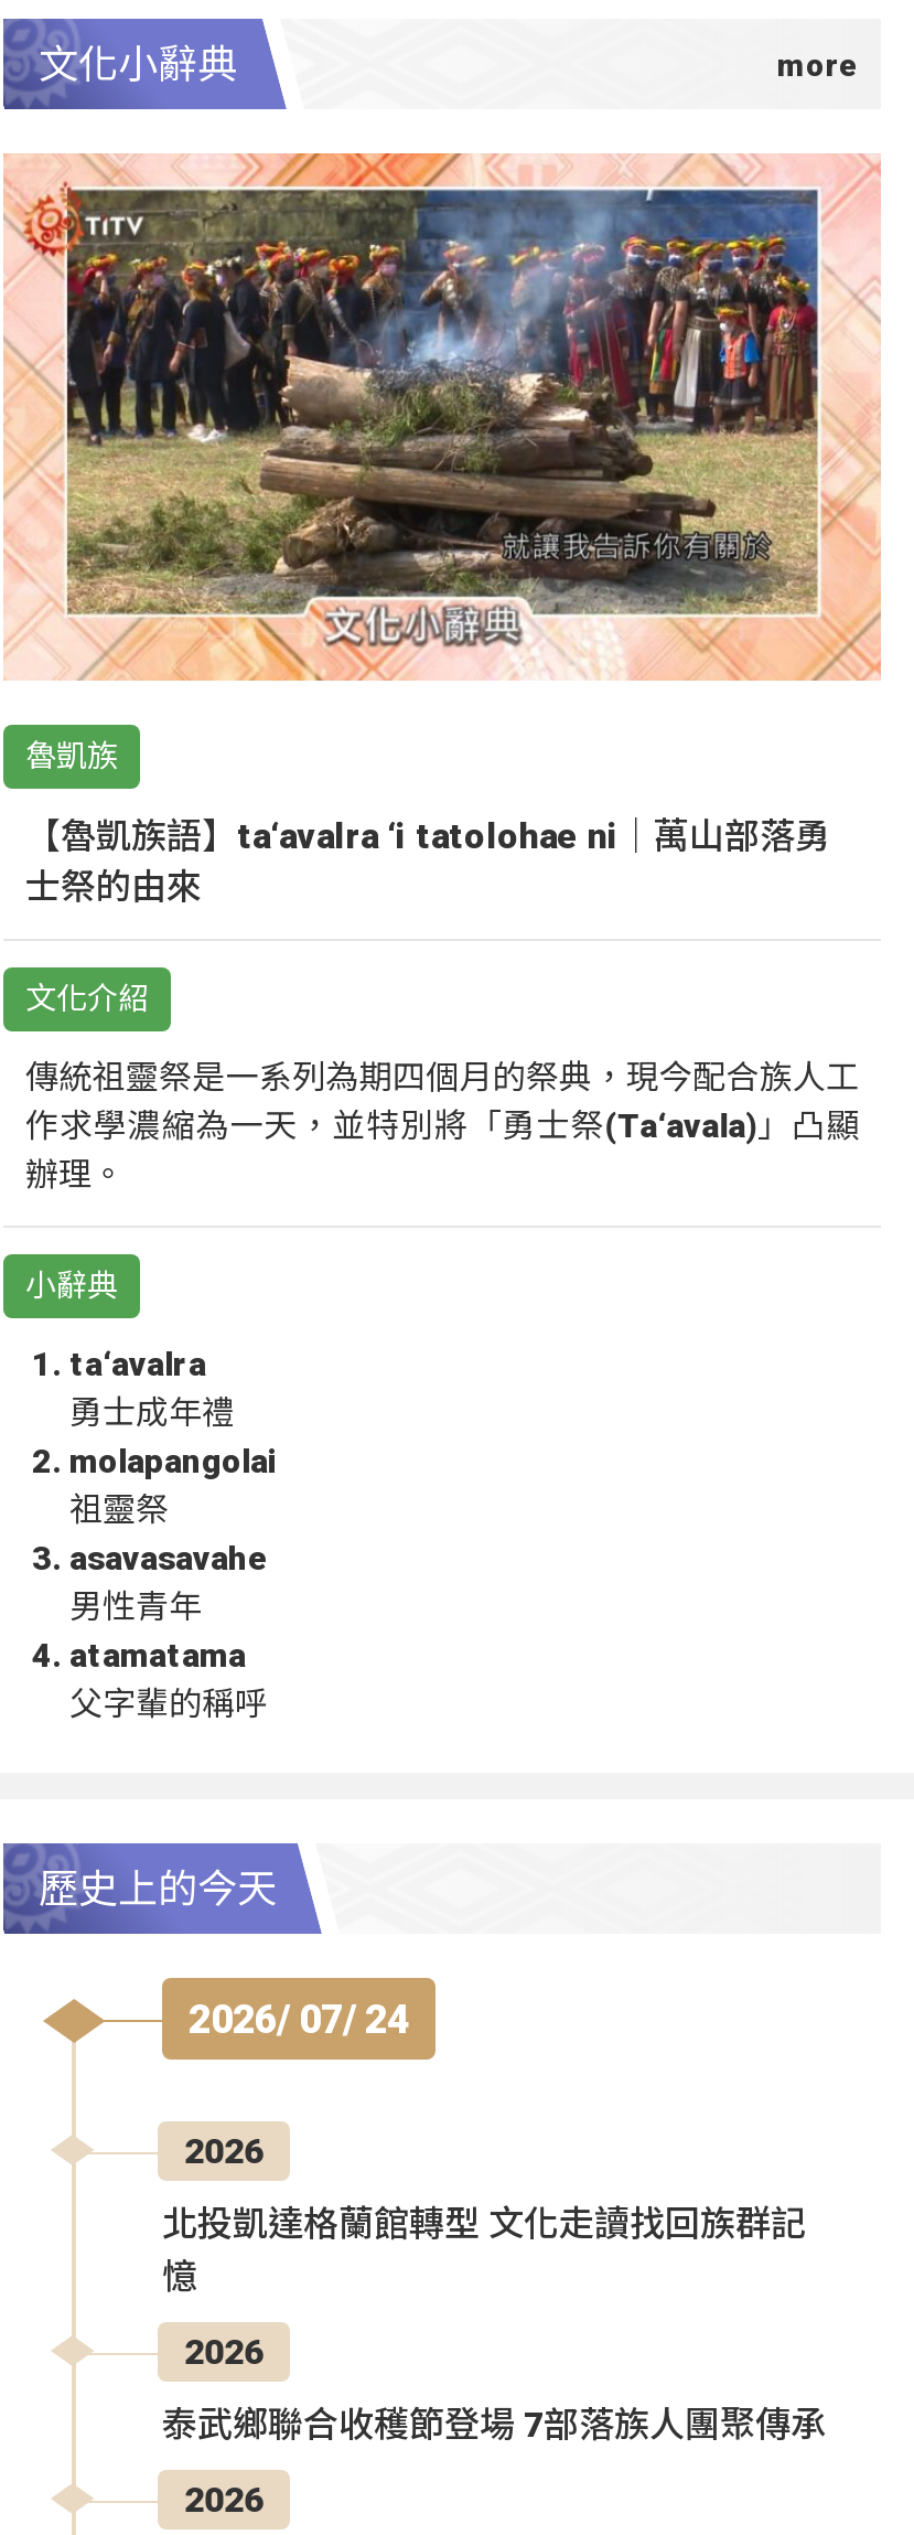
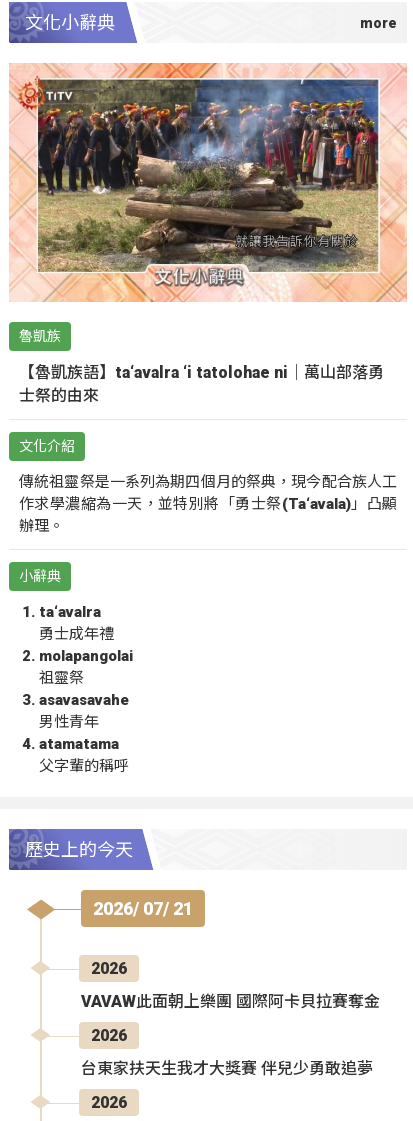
- 2026/ 07/ 24
+ 2026/ 07/ 21

- 北投凱達格蘭館轉型 文化走讀找回族群記
- 憶
+ VAVAW此面朝上樂團 國際阿卡貝拉賽奪金

- 泰武鄉聯合收穫節登場 7部落族人團聚傳承
+ 台東家扶天生我才大獎賽 伴兒少勇敢追夢
